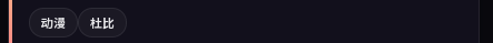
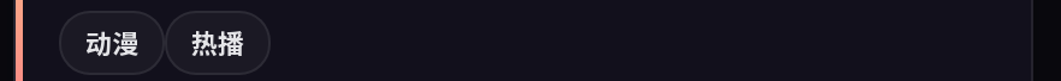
- 杜比
+ 热播
